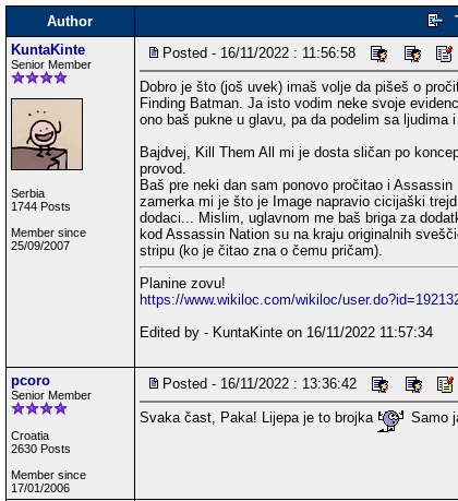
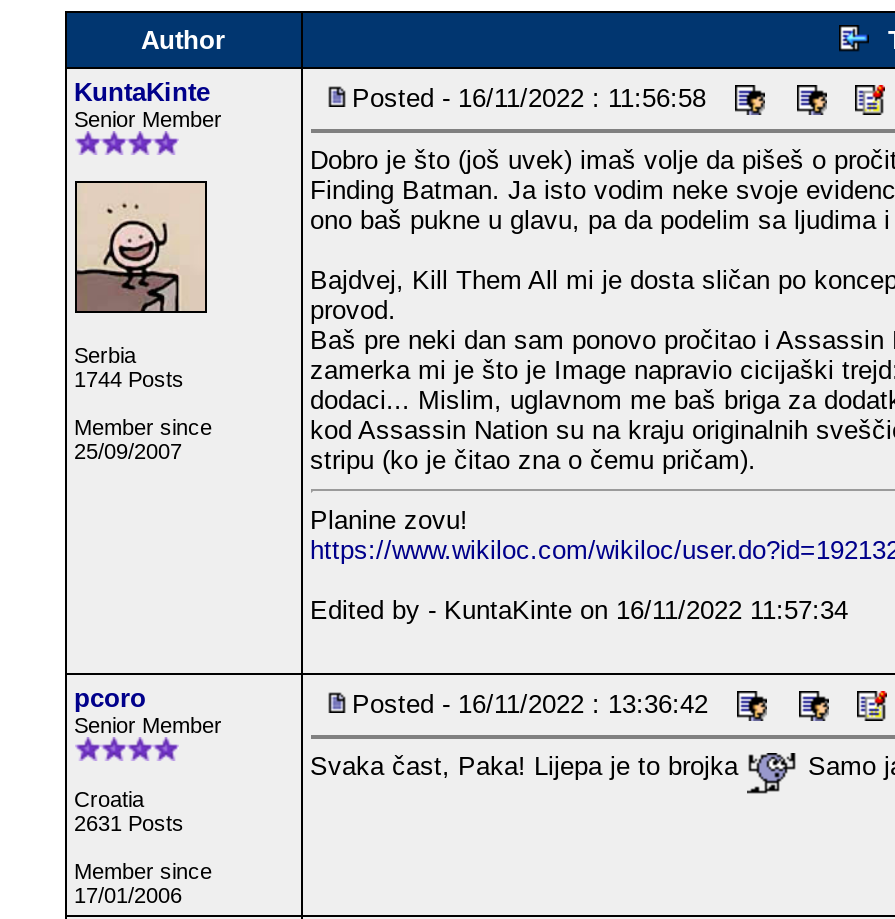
- 2630 Posts
+ 2631 Posts
